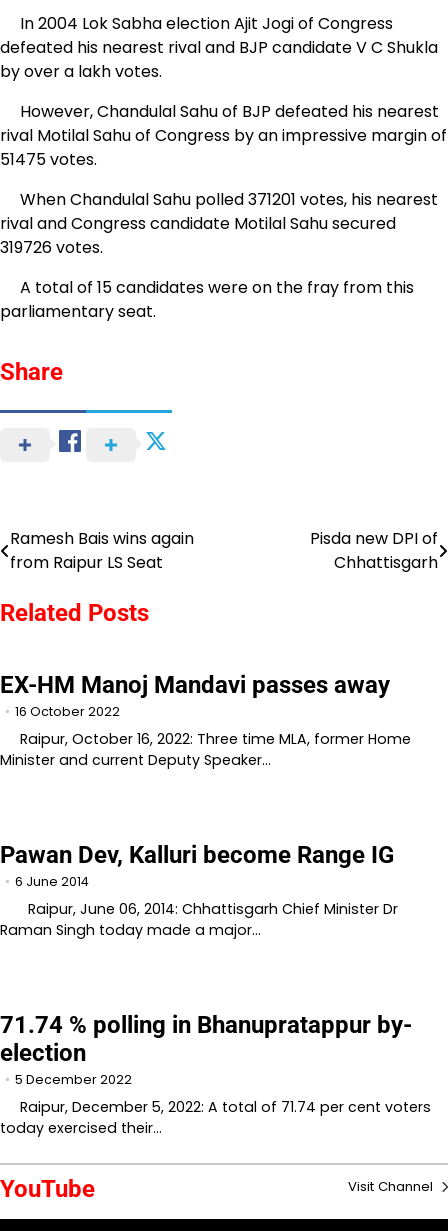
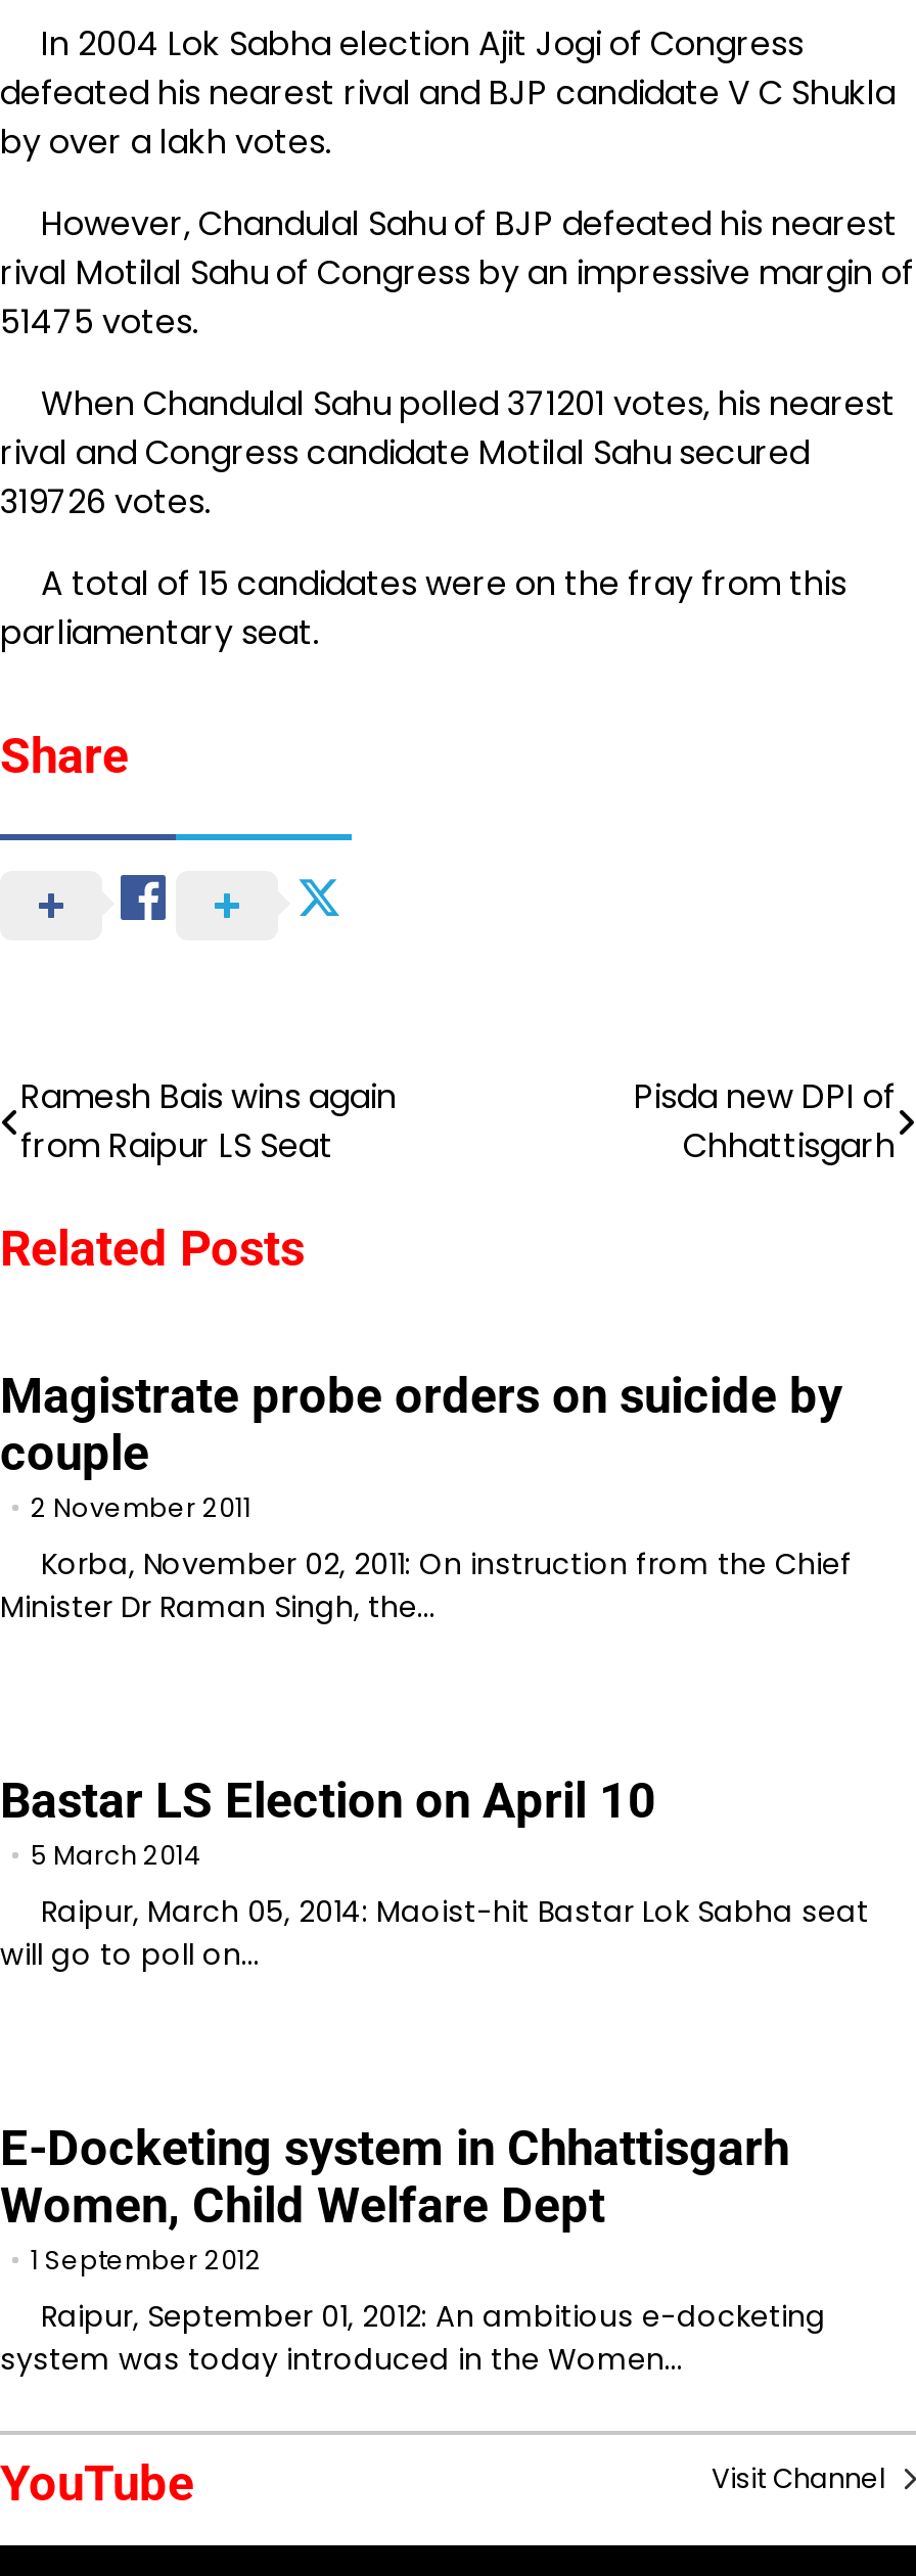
- EX-HM Manoj Mandavi passes away
- 16 October 2022
- Raipur, October 16, 2022: Three time MLA, former Home
- Minister and current Deputy Speaker…
+ Magistrate probe orders on suicide by
+ couple
+ 2 November 2011
+ Korba, November 02, 2011: On instruction from the Chief
+ Minister Dr Raman Singh, the…

- Pawan Dev, Kalluri become Range IG
- 6 June 2014
- Raipur, June 06, 2014: Chhattisgarh Chief Minister Dr
- Raman Singh today made a major…
+ Bastar LS Election on April 10
+ 5 March 2014
+ Raipur, March 05, 2014: Maoist-hit Bastar Lok Sabha seat
+ will go to poll on…

- 71.74 % polling in Bhanupratappur by-
- election
- 5 December 2022
- Raipur, December 5, 2022: A total of 71.74 per cent voters
- today exercised their…
+ E-Docketing system in Chhattisgarh
+ Women, Child Welfare Dept
+ 1 September 2012
+ Raipur, September 01, 2012: An ambitious e-docketing
+ system was today introduced in the Women…
